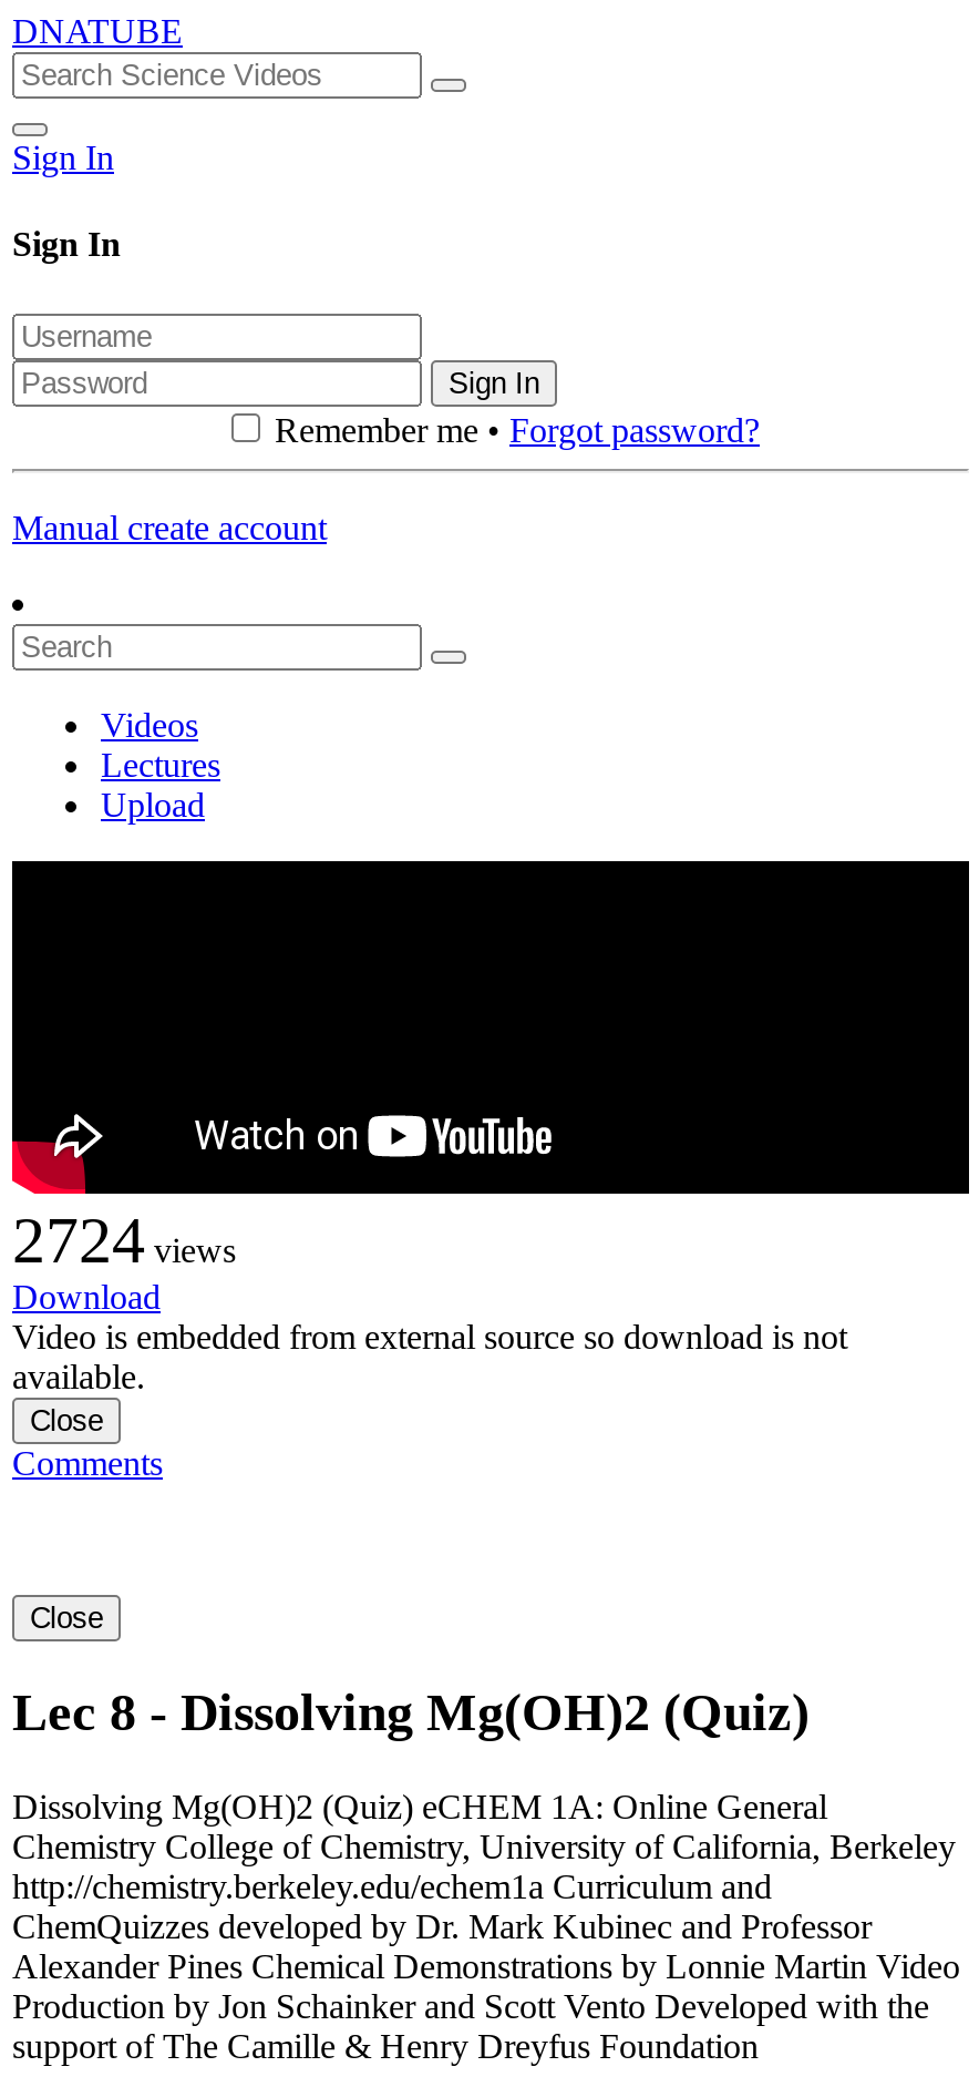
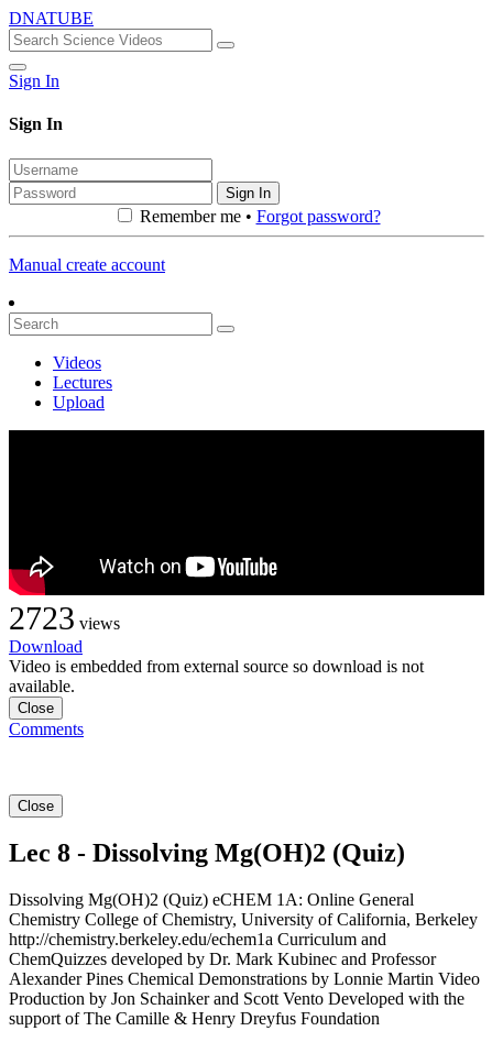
- 2724views
+ 2723views
